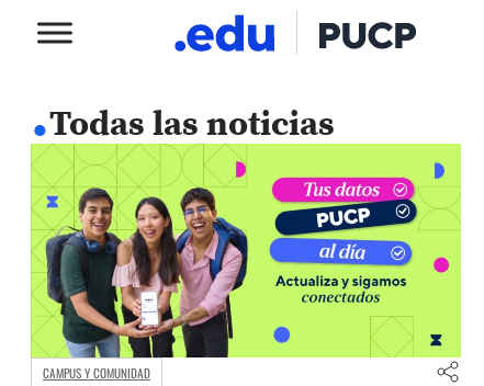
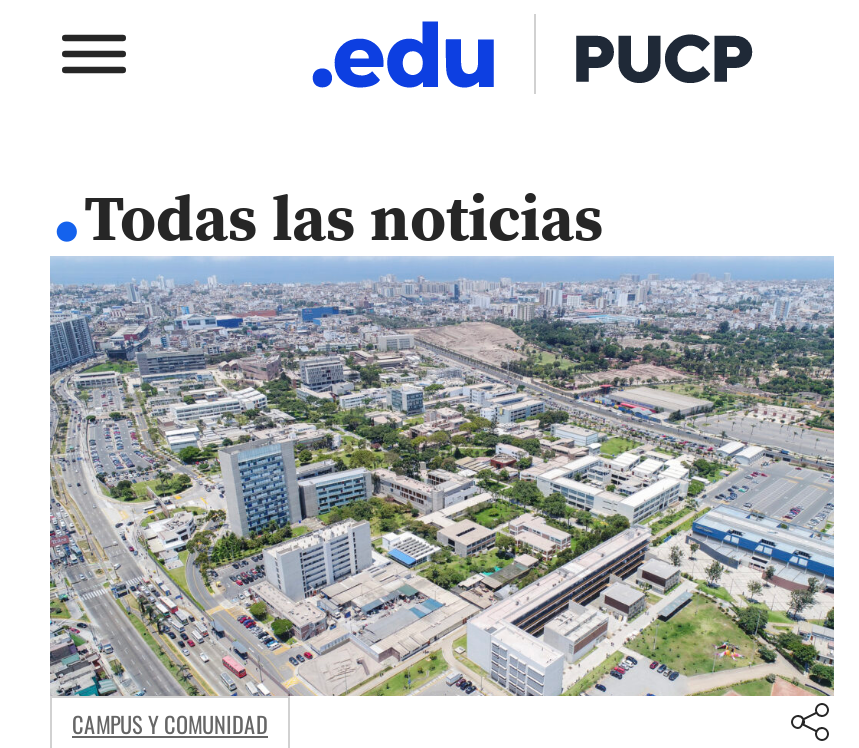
- [image]
+ [image]
